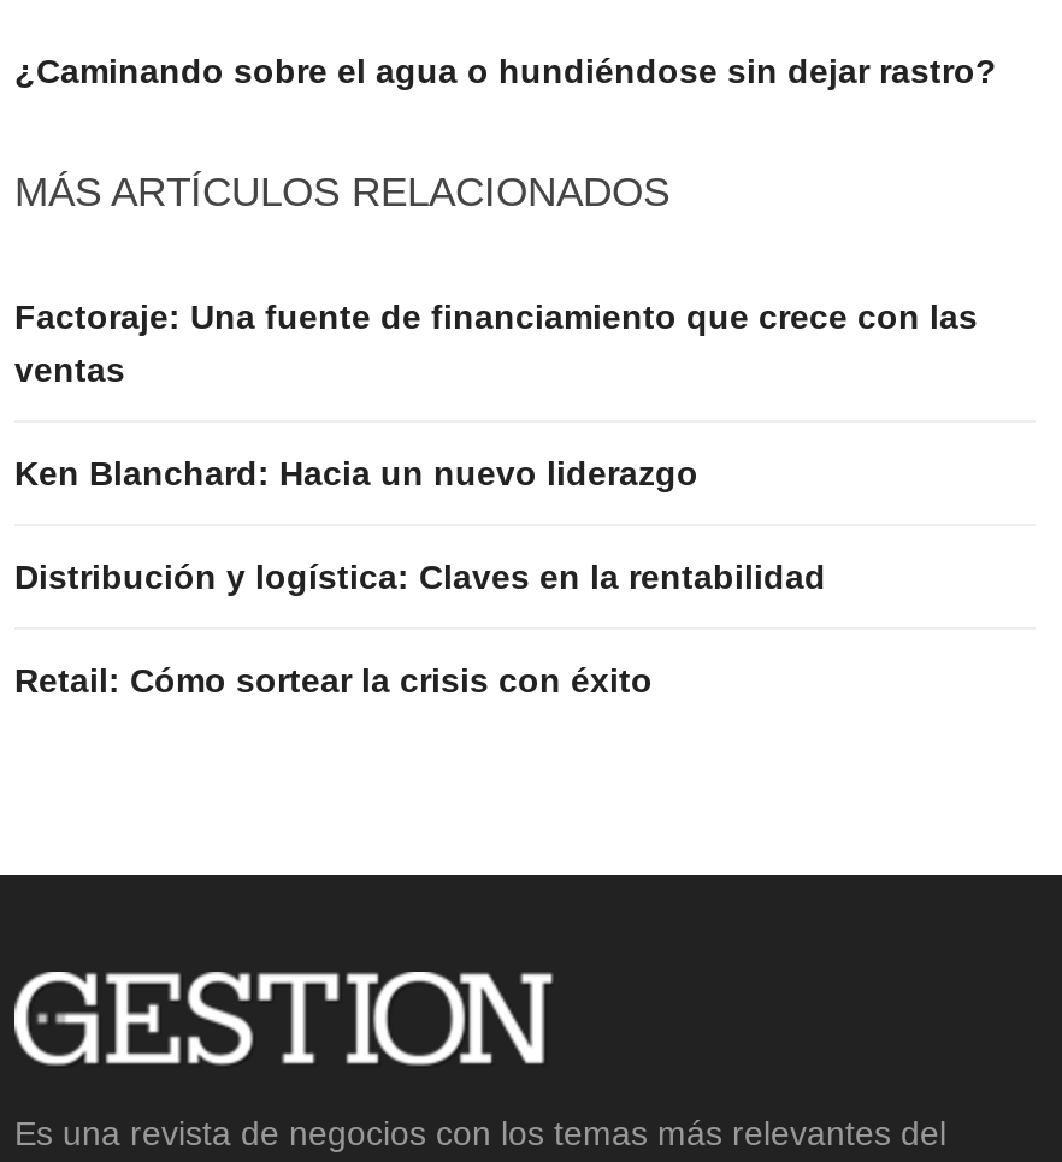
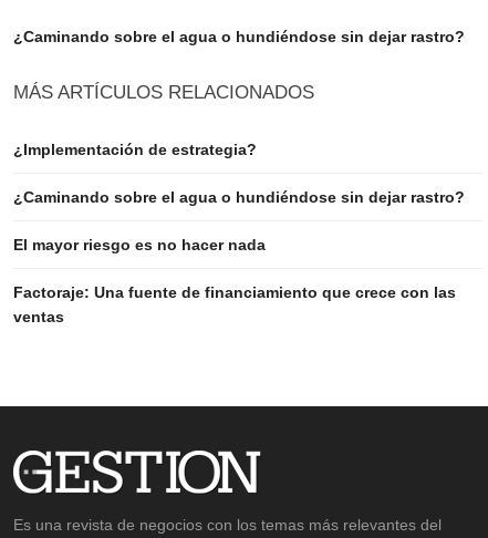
+ ¿Implementación de estrategia?
+ ¿Caminando sobre el agua o hundiéndose sin dejar rastro?
+ El mayor riesgo es no hacer nada

moved down: Factoraje: Una fuente de financiamiento que crece con las | ventas

- Ken Blanchard: Hacia un nuevo liderazgo
- Distribución y logística: Claves en la rentabilidad
- Retail: Cómo sortear la crisis con éxito
